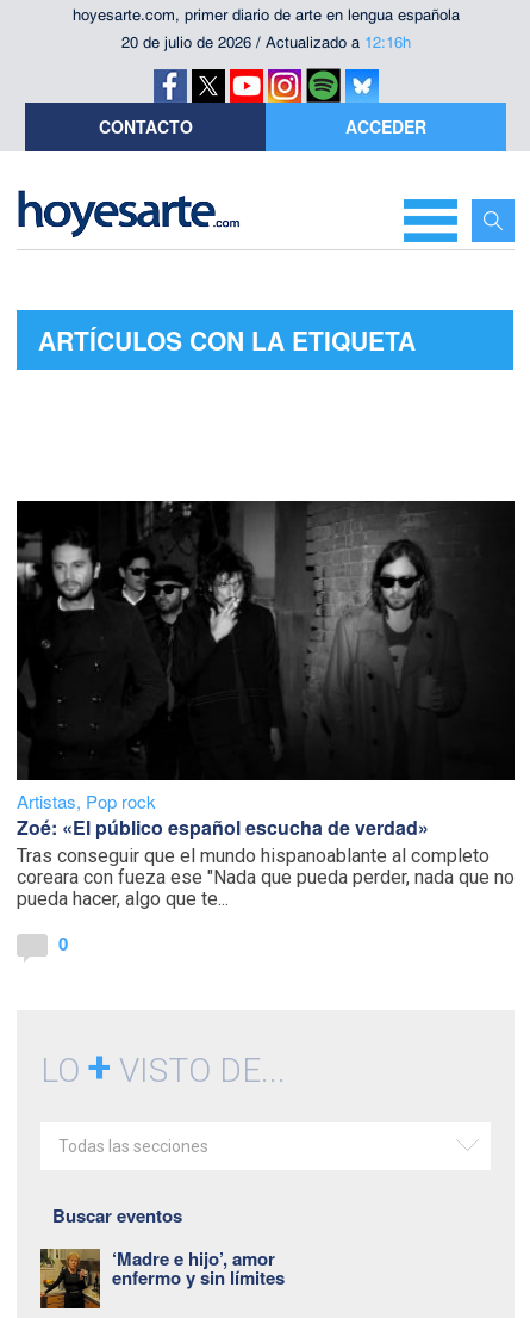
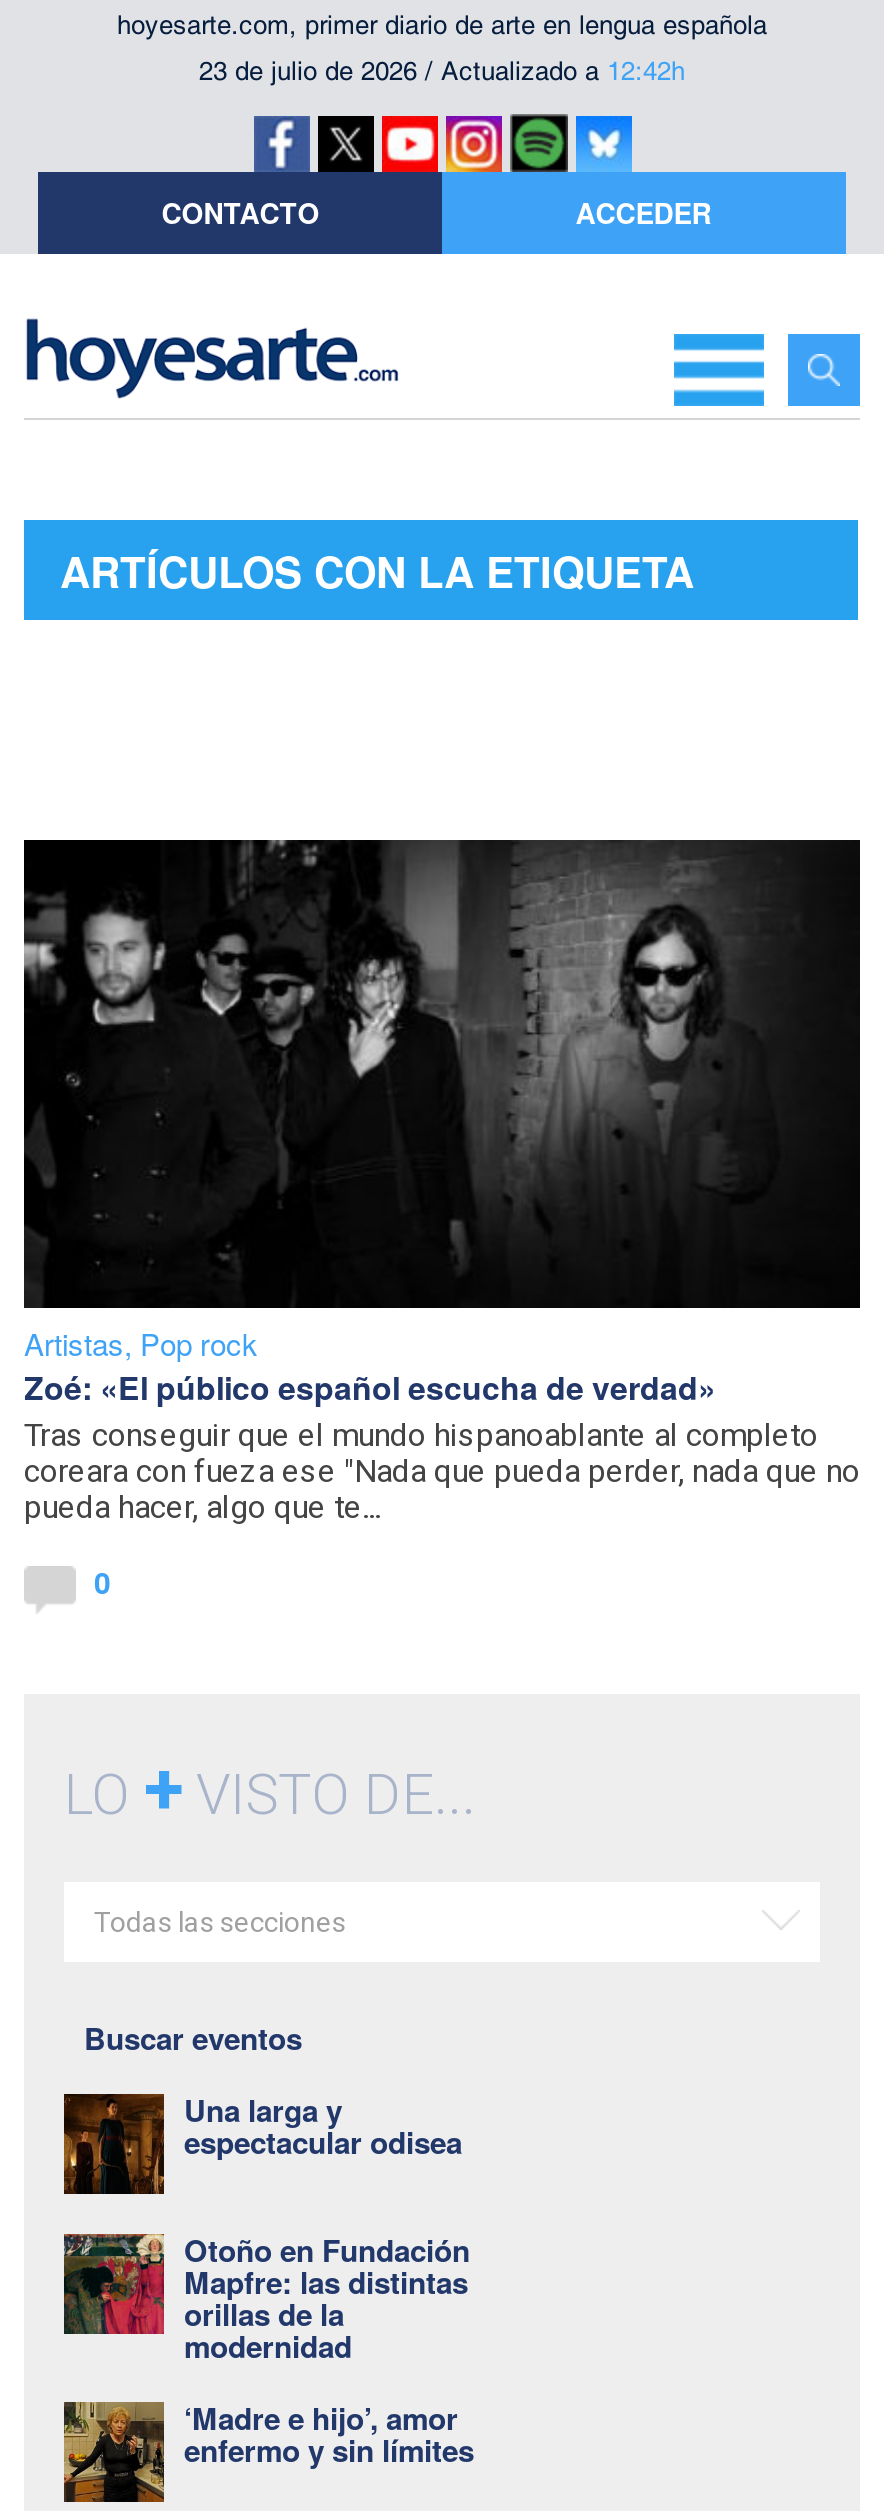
- 20 de julio de 2026 / Actualizado a 12:16h
+ 23 de julio de 2026 / Actualizado a 12:42h

+ [image]
+ Una larga y
+ espectacular odisea
+ Otoño en Fundación
+ Mapfre: las distintas
+ orillas de la
+ modernidad

+ [image]
